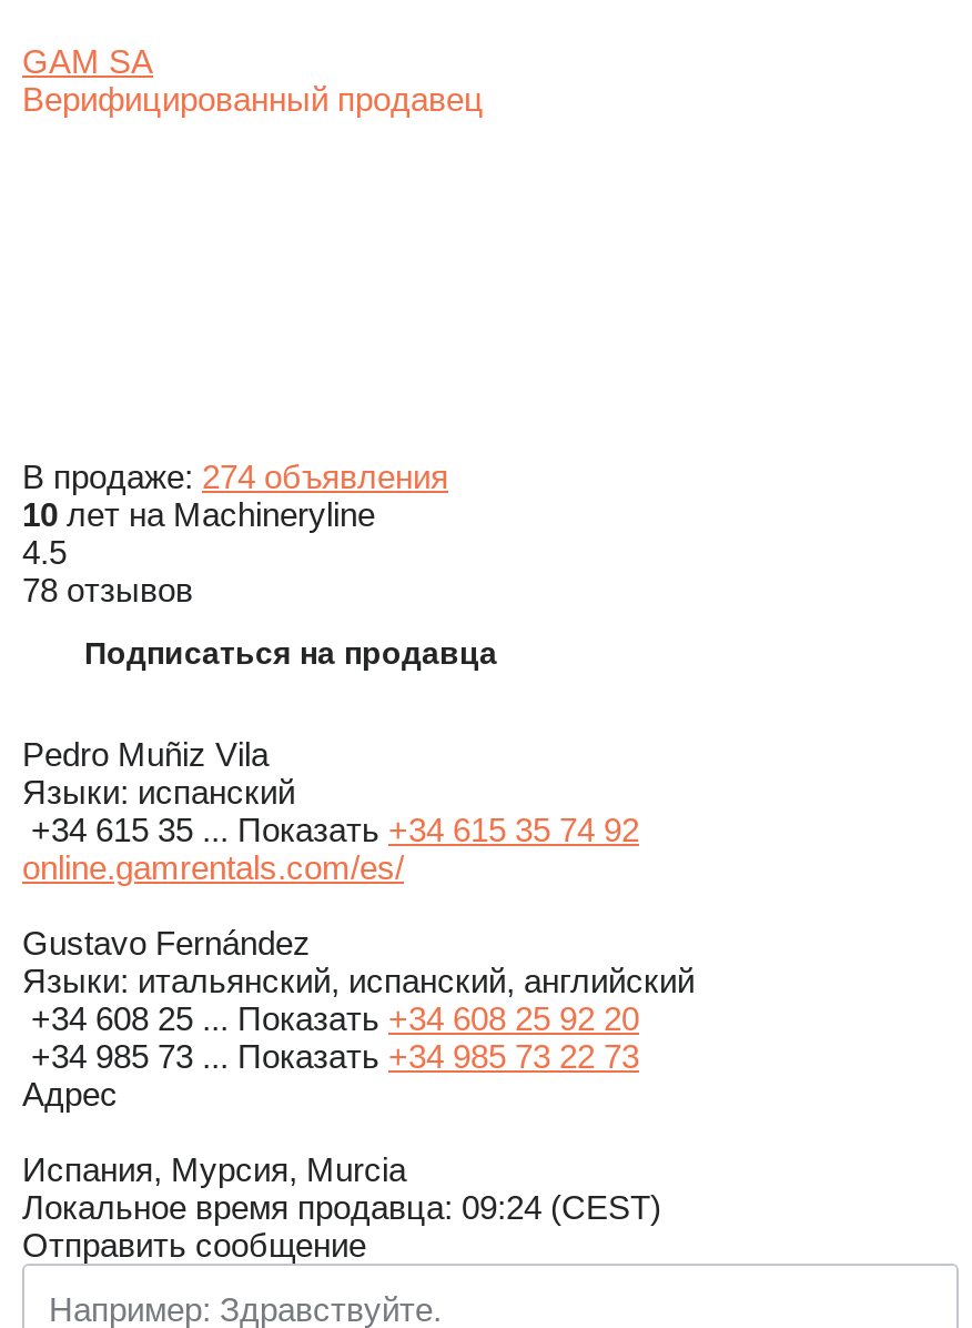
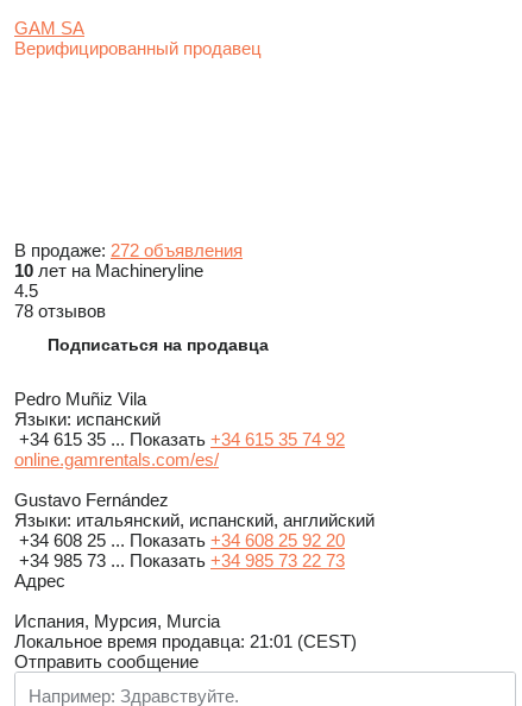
- В продаже: 274 объявления
+ В продаже: 272 объявления

- Локальное время продавца: 09:24 (CEST)
+ Локальное время продавца: 21:01 (CEST)
